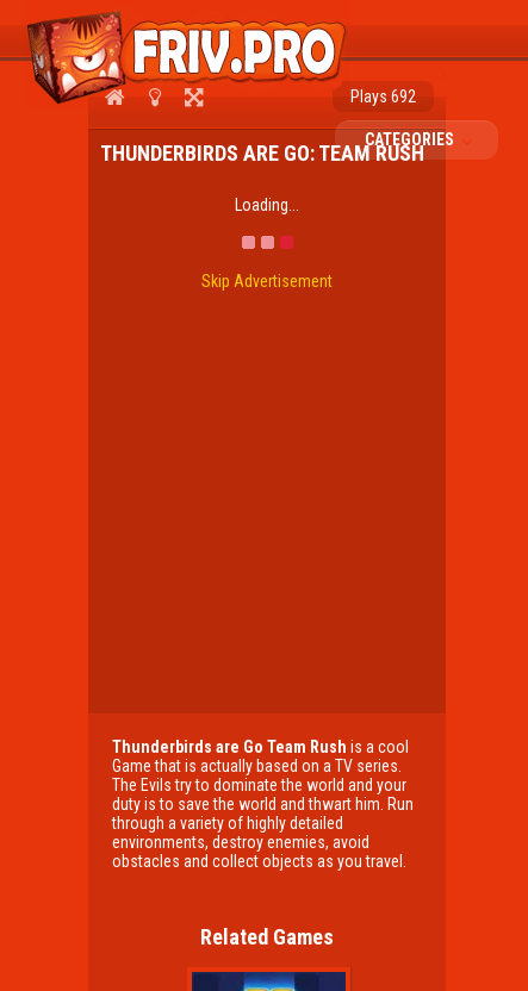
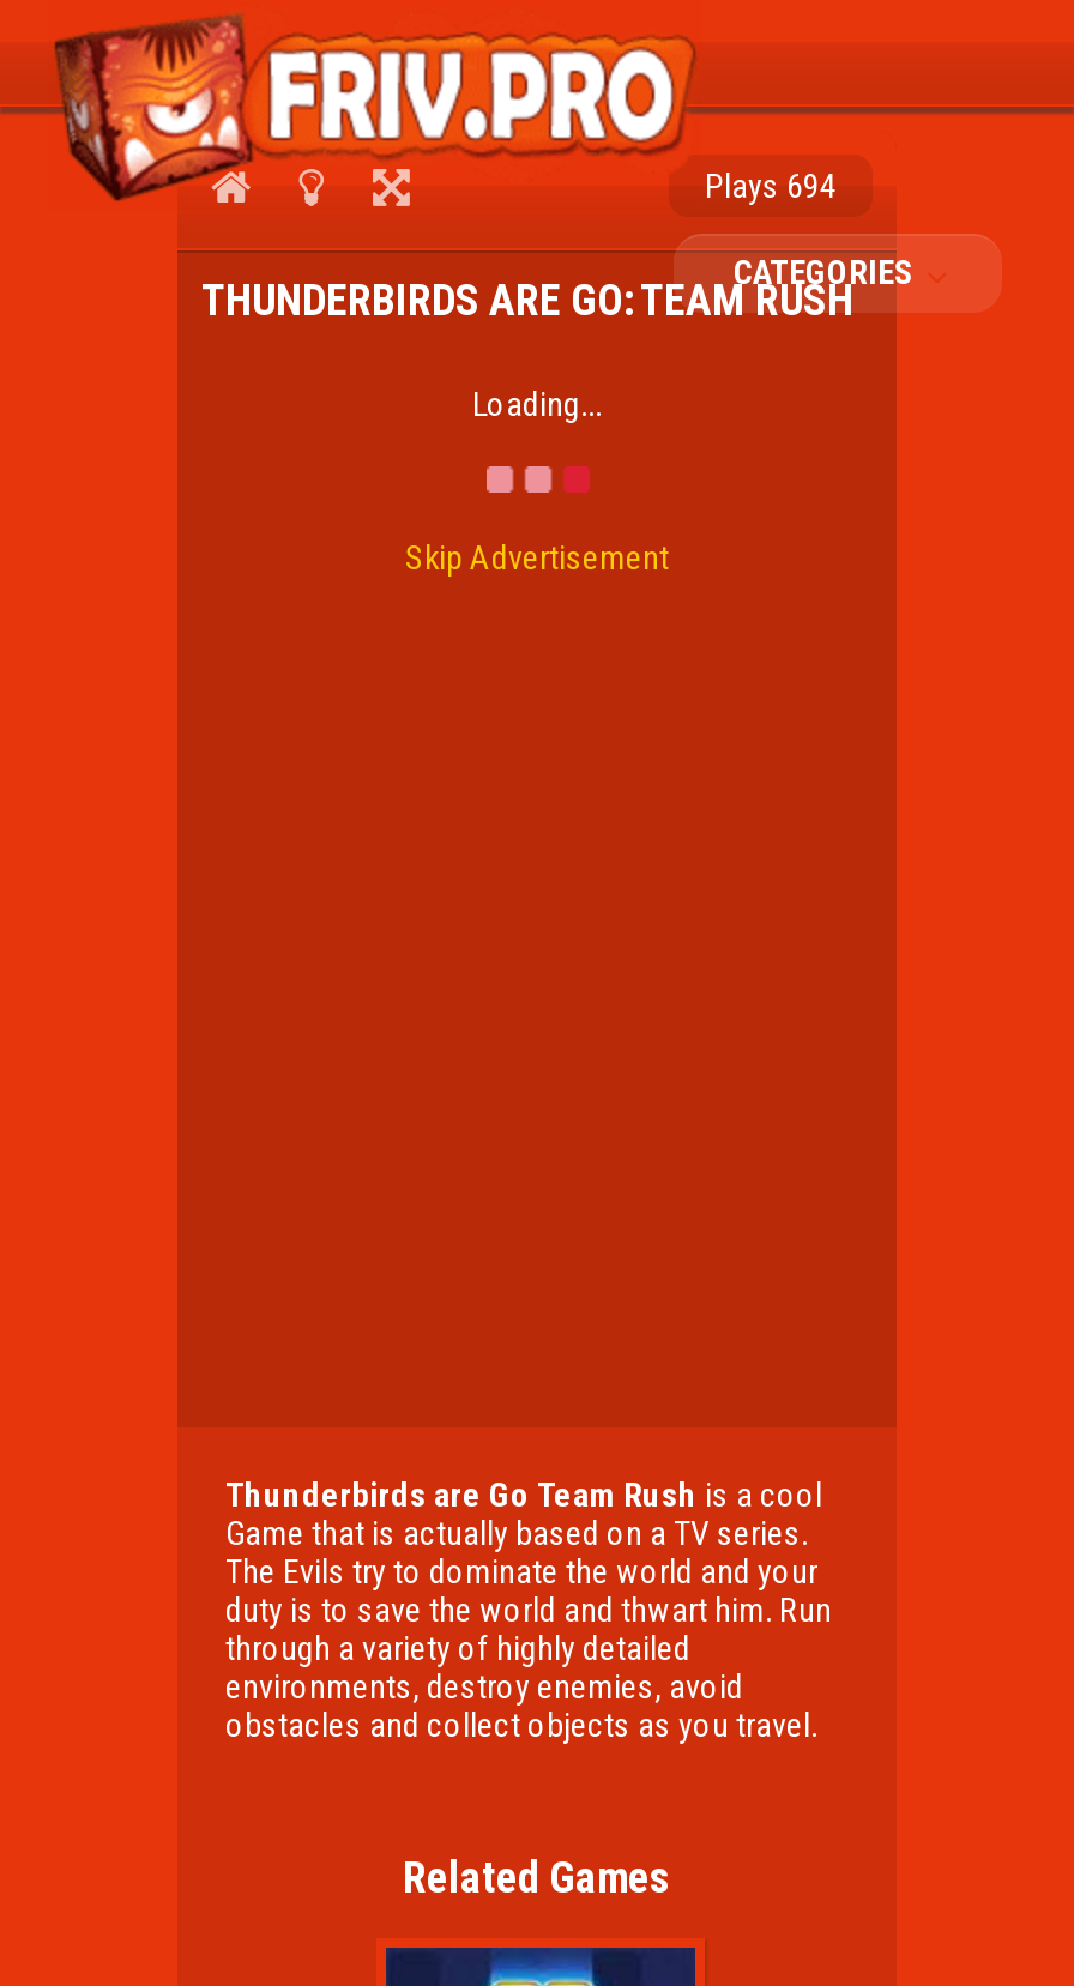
- Plays 692
+ Plays 694
